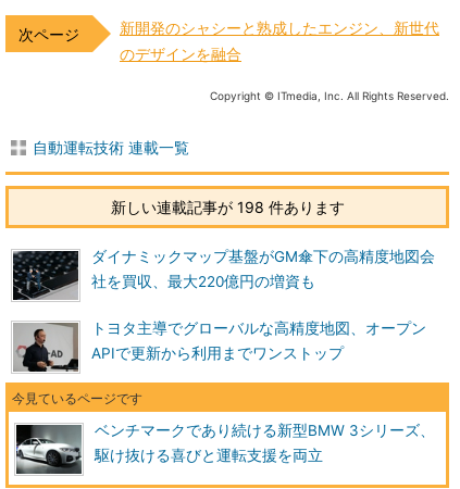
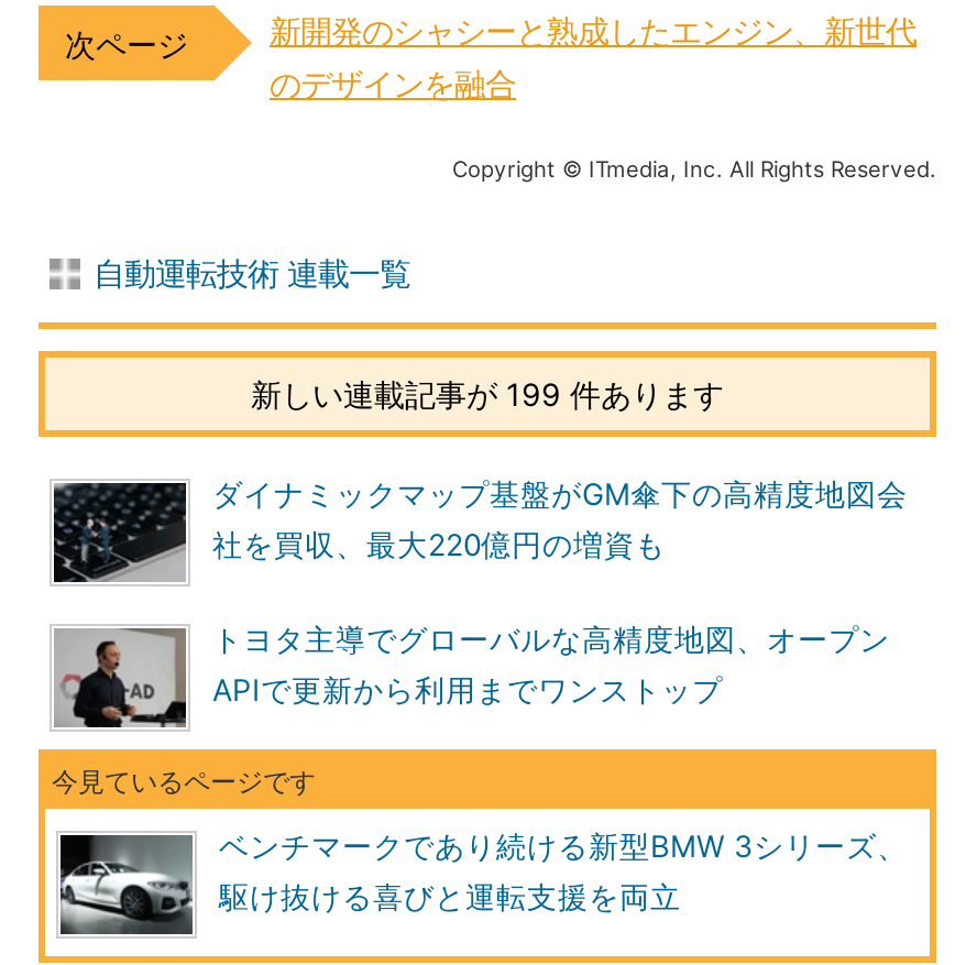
- 新しい連載記事が 198 件あります
+ 新しい連載記事が 199 件あります
